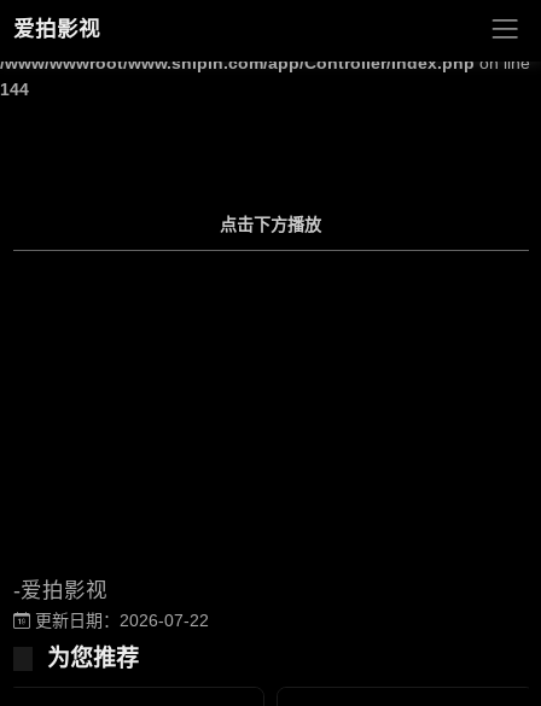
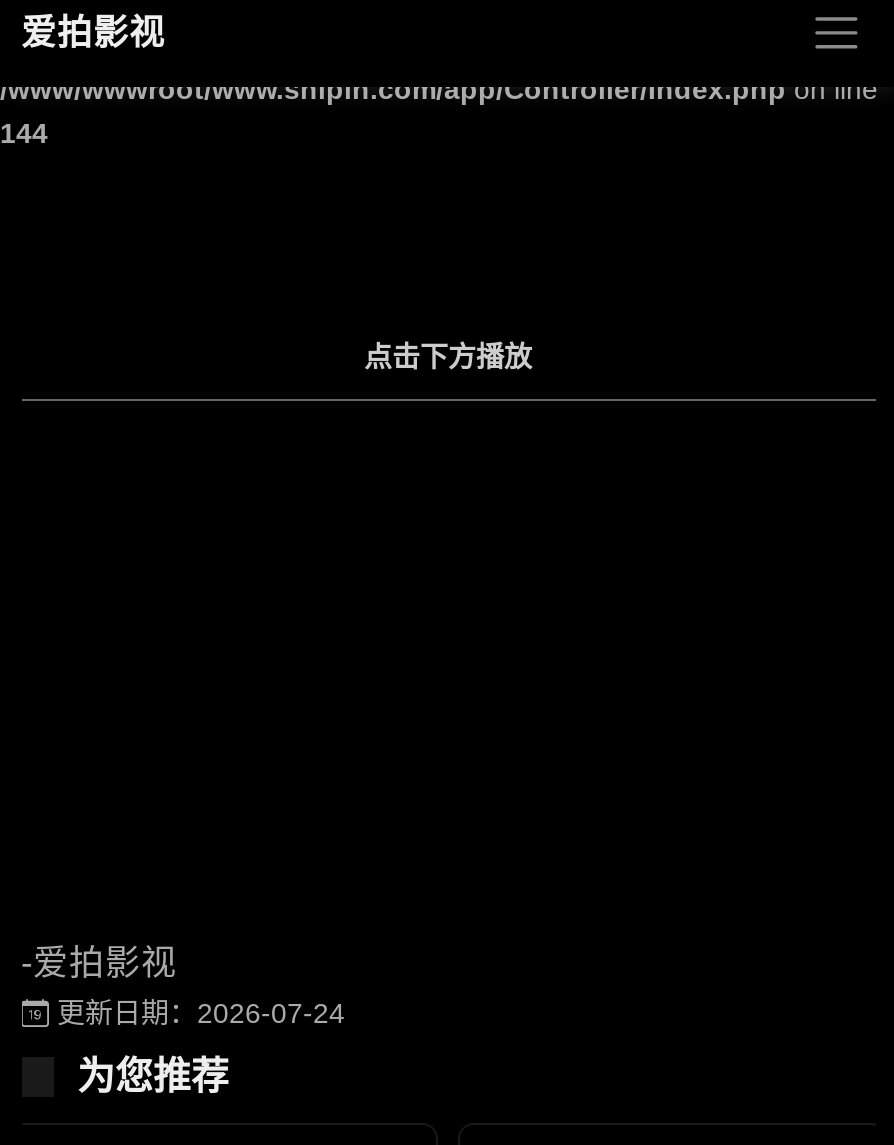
- 更新日期：2026-07-22
+ 更新日期：2026-07-24
